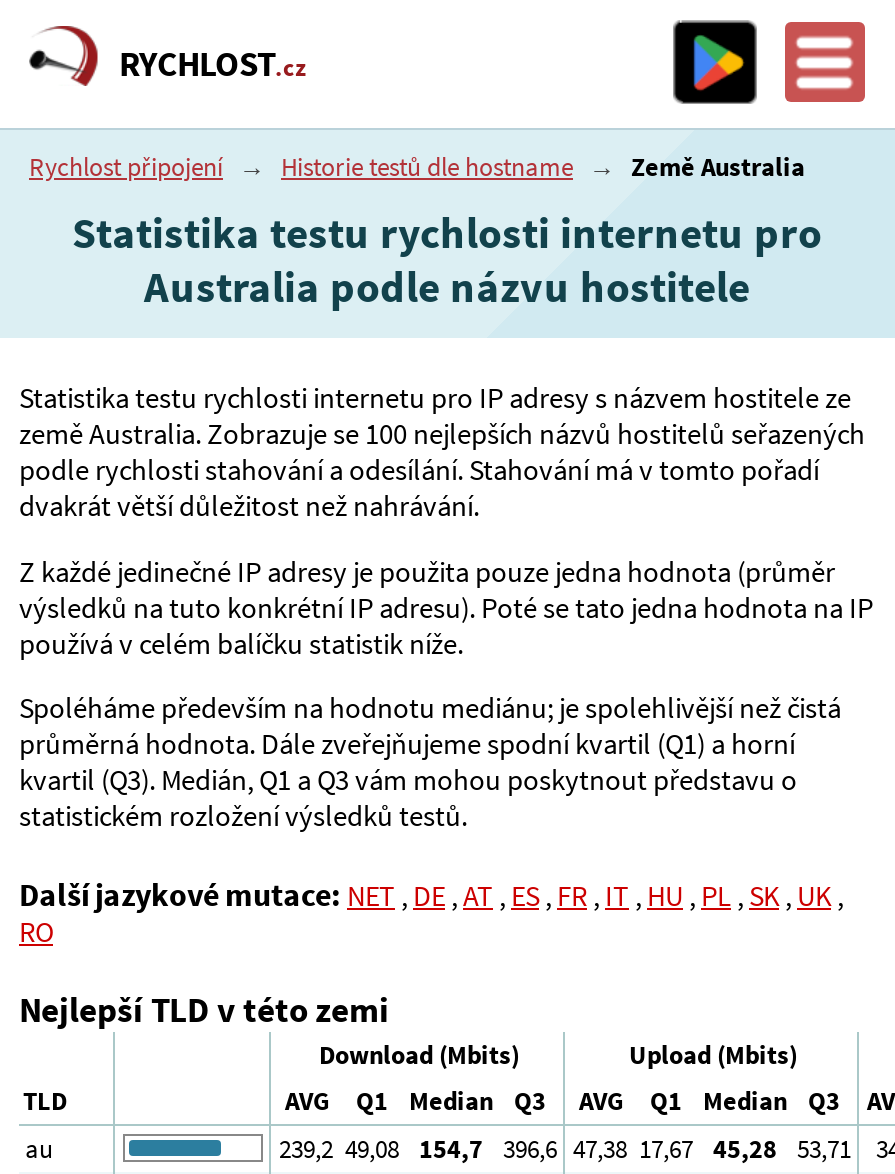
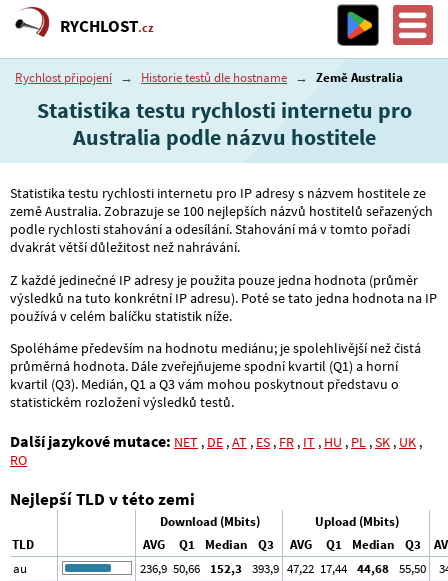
- 239,2 49,08 154,7 396,6 47,38 17,67 45,28 53,71
+ 236,9 50,66 152,3 393,9 47,22 17,44 44,68 55,50
